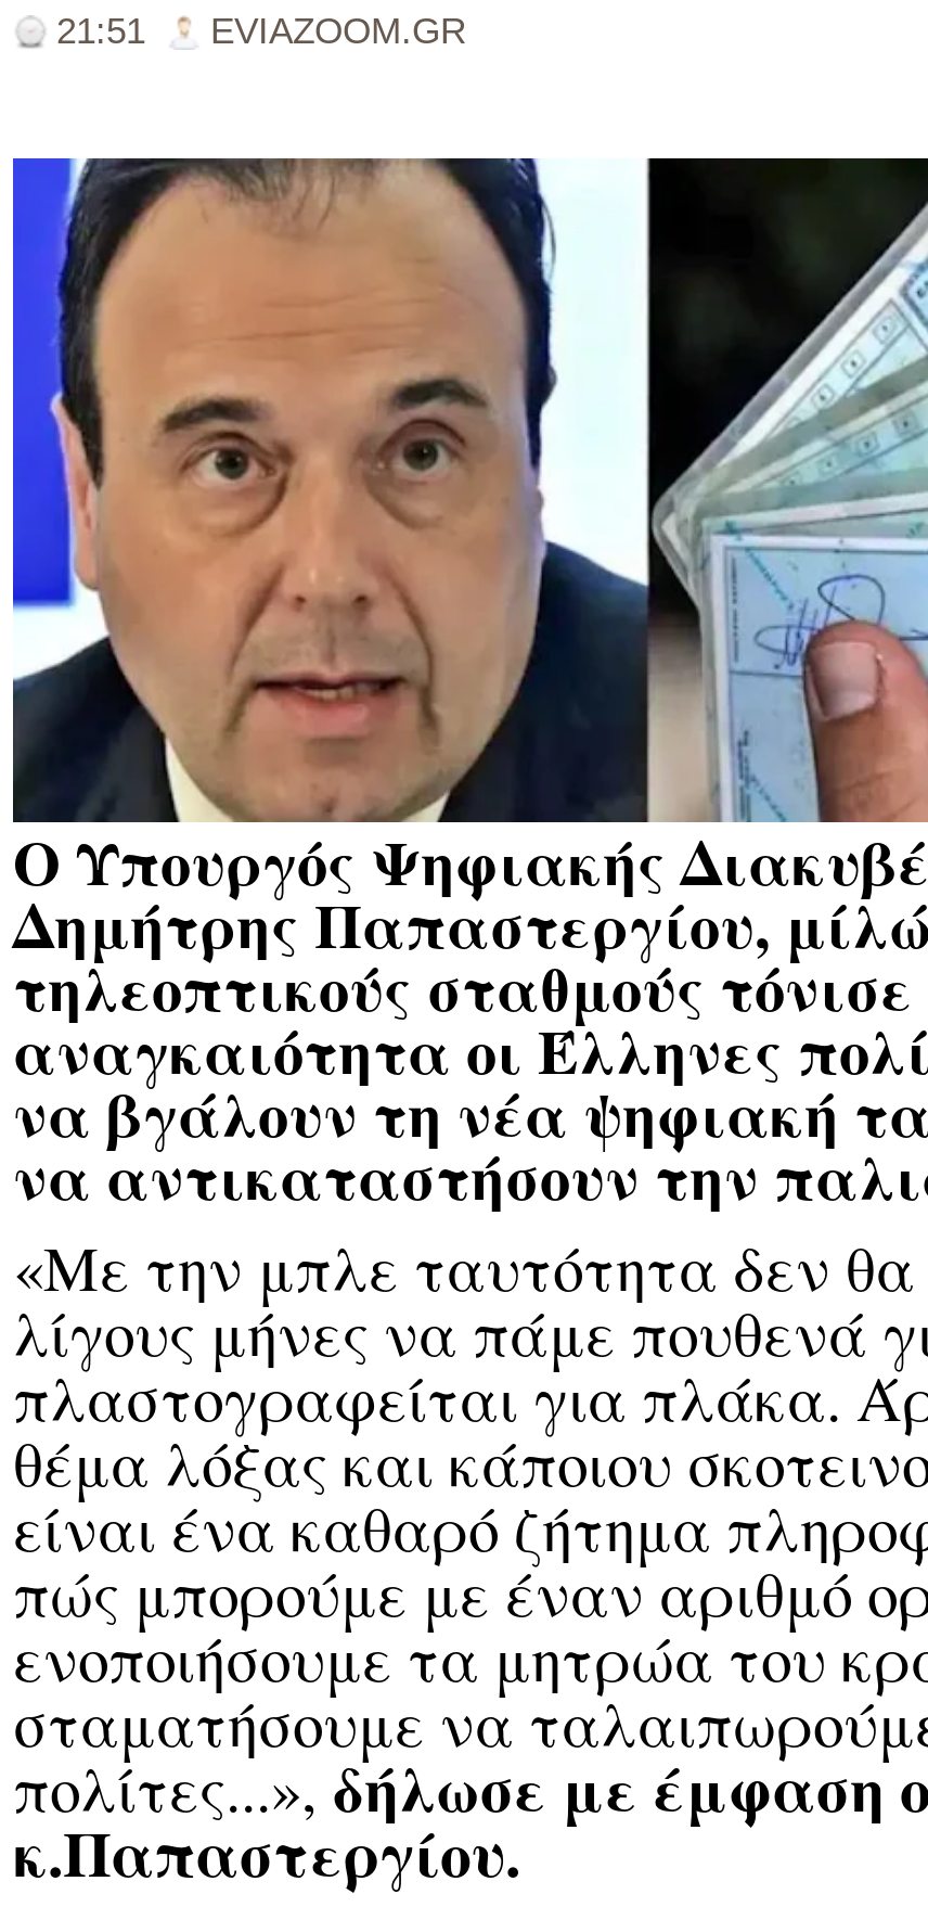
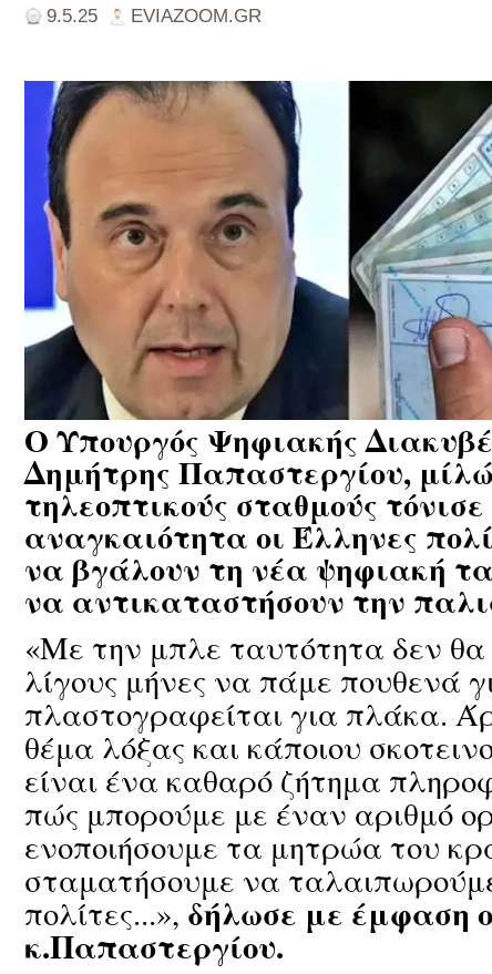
- 21:51 EVIAZOOM.GR
+ 9.5.25 EVIAZOOM.GR
